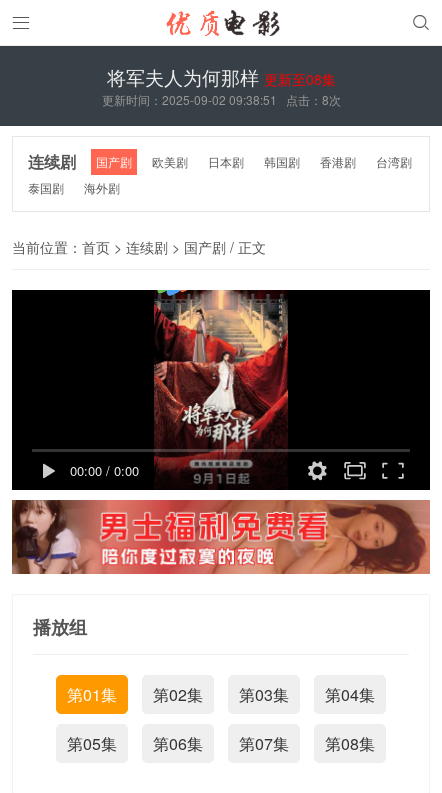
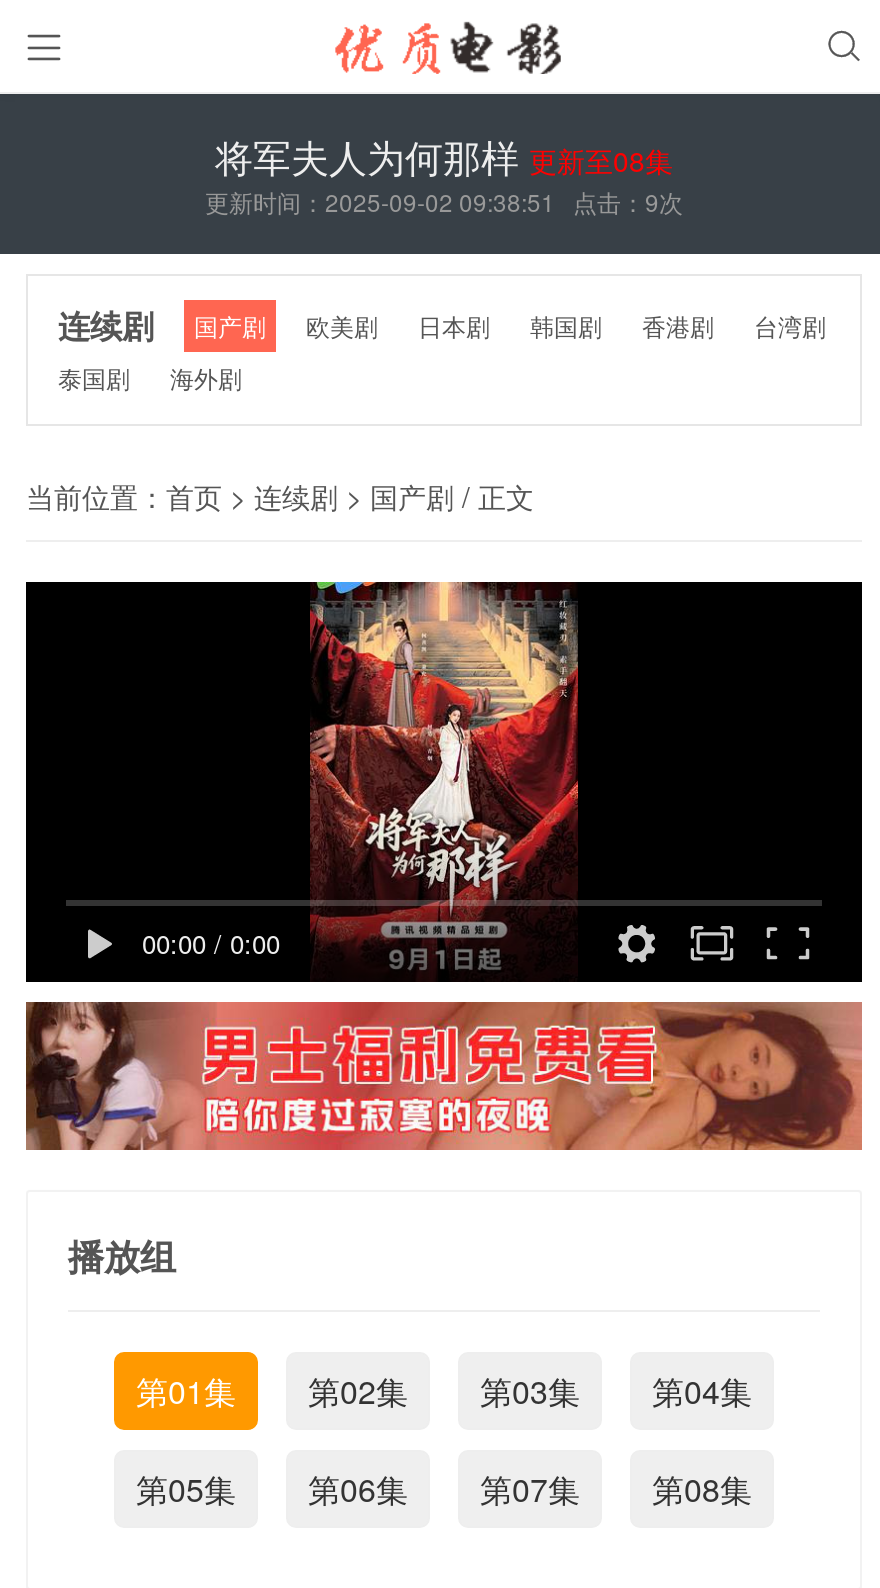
- 更新时间：2025-09-02 09:38:51 点击：8次
+ 更新时间：2025-09-02 09:38:51 点击：9次
